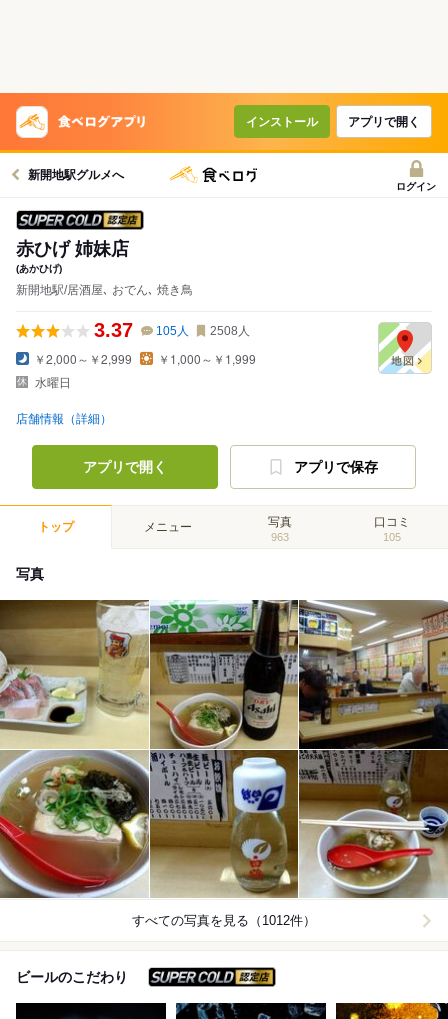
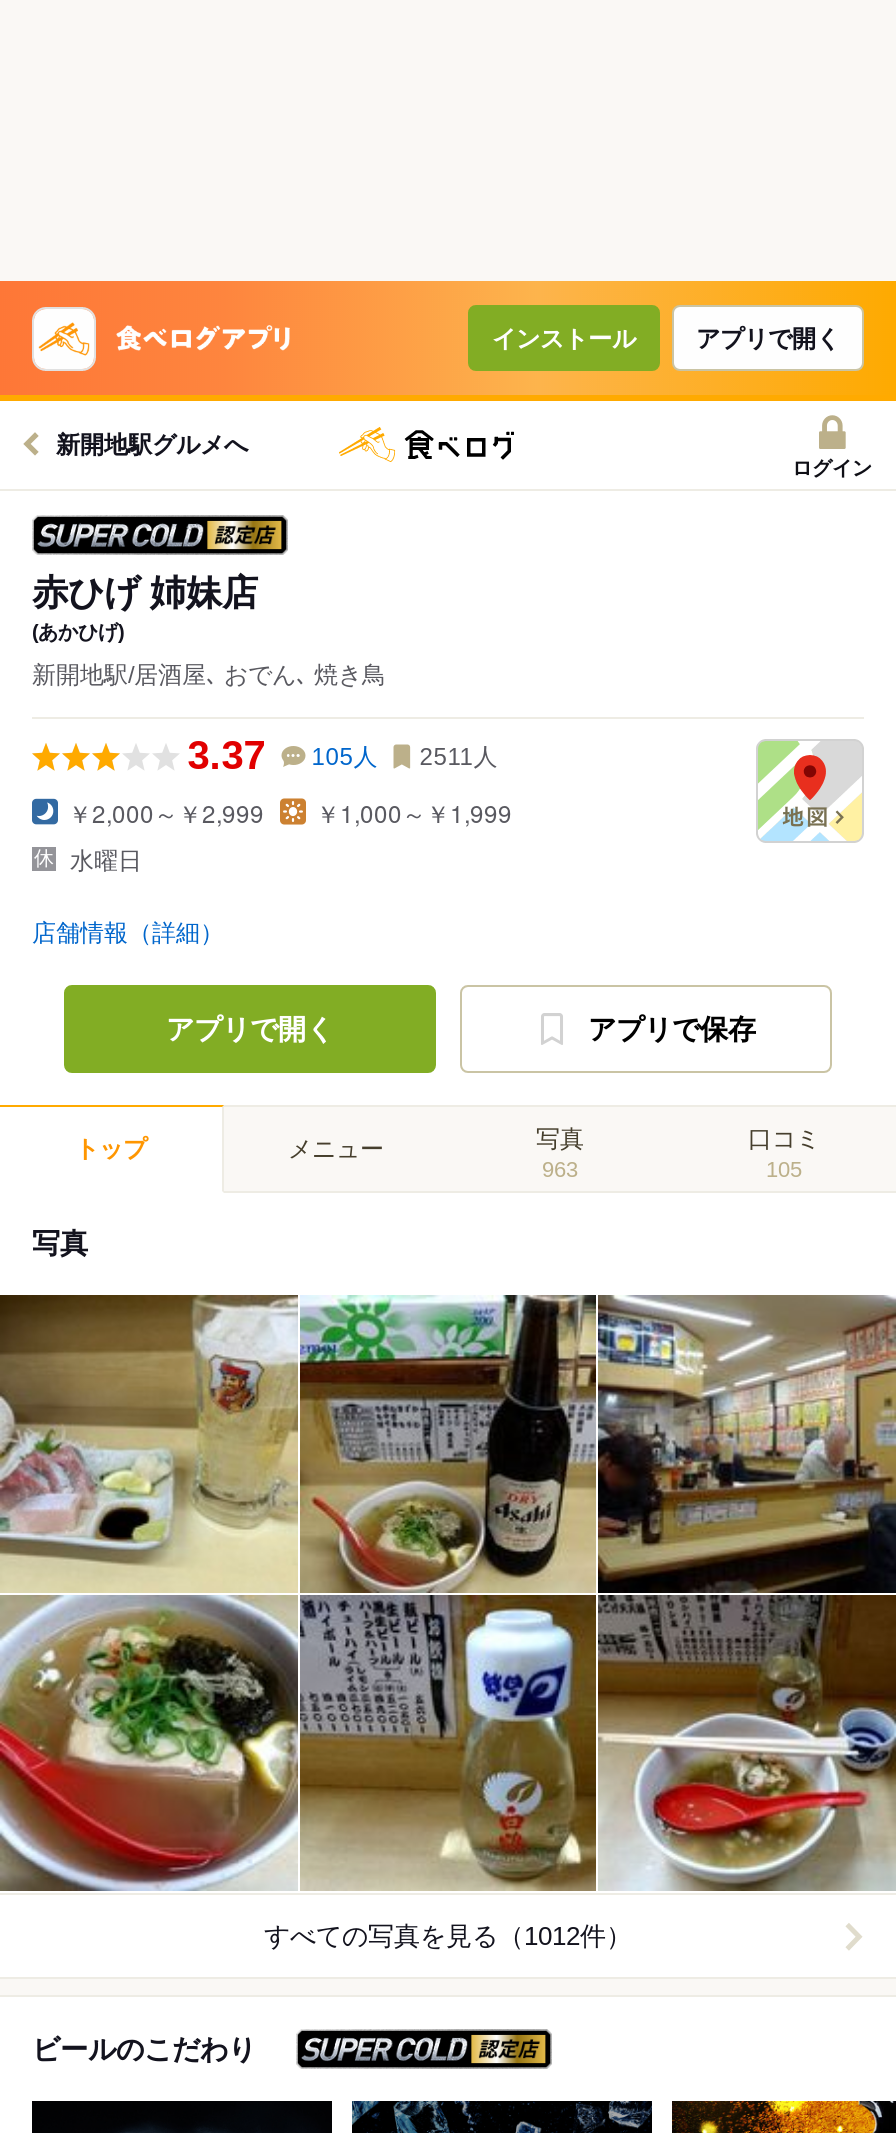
- 3.37 105人 2508人
+ 3.37 105人 2511人
